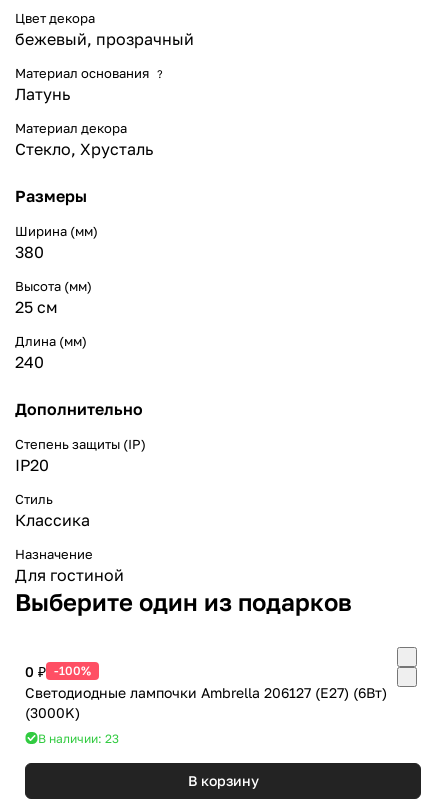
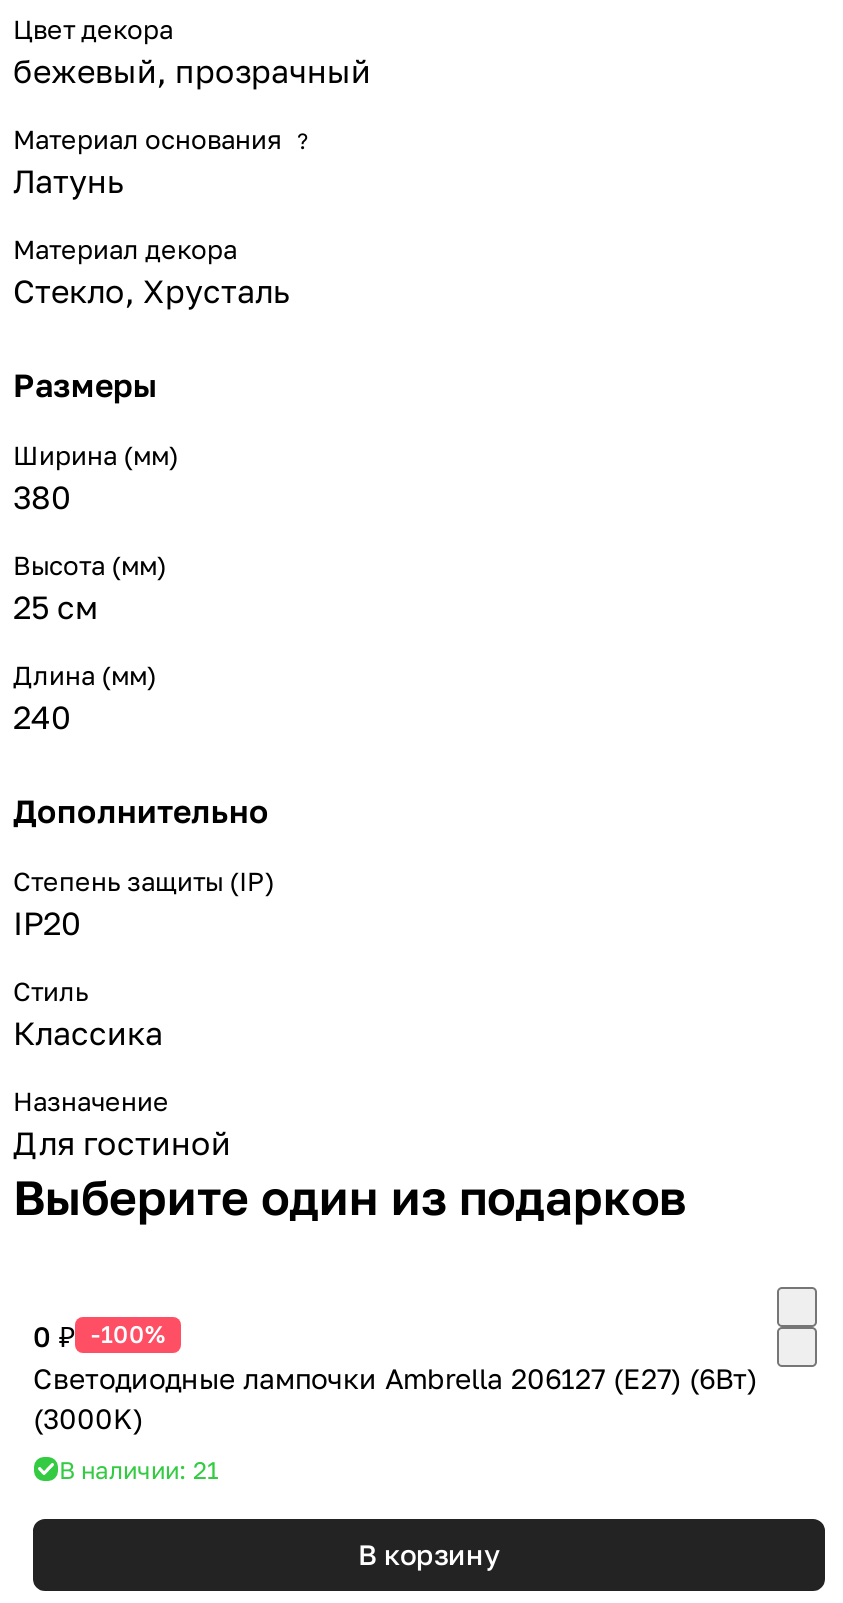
- В наличии: 23
+ В наличии: 21
